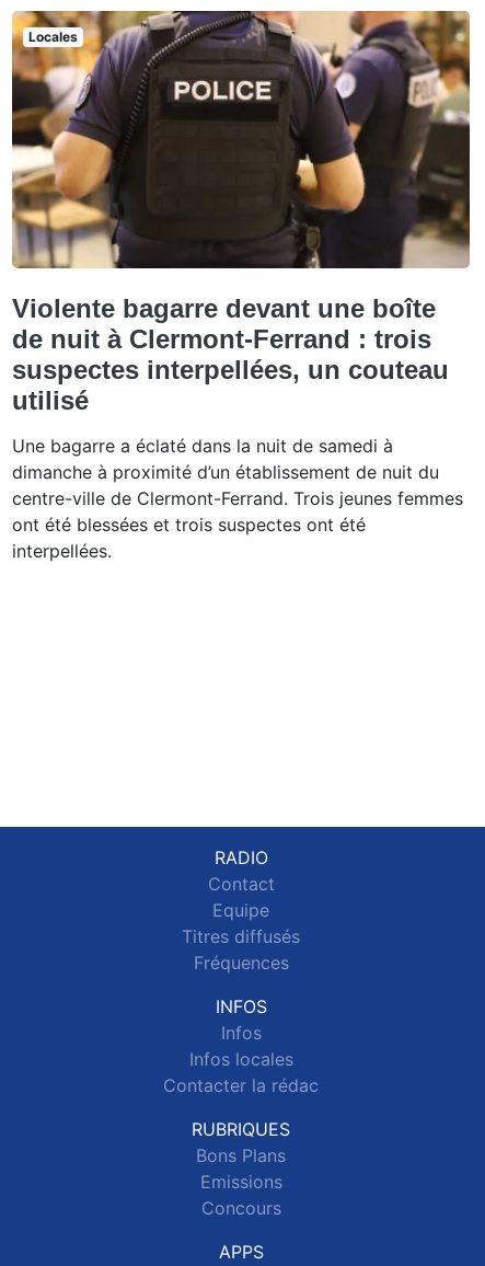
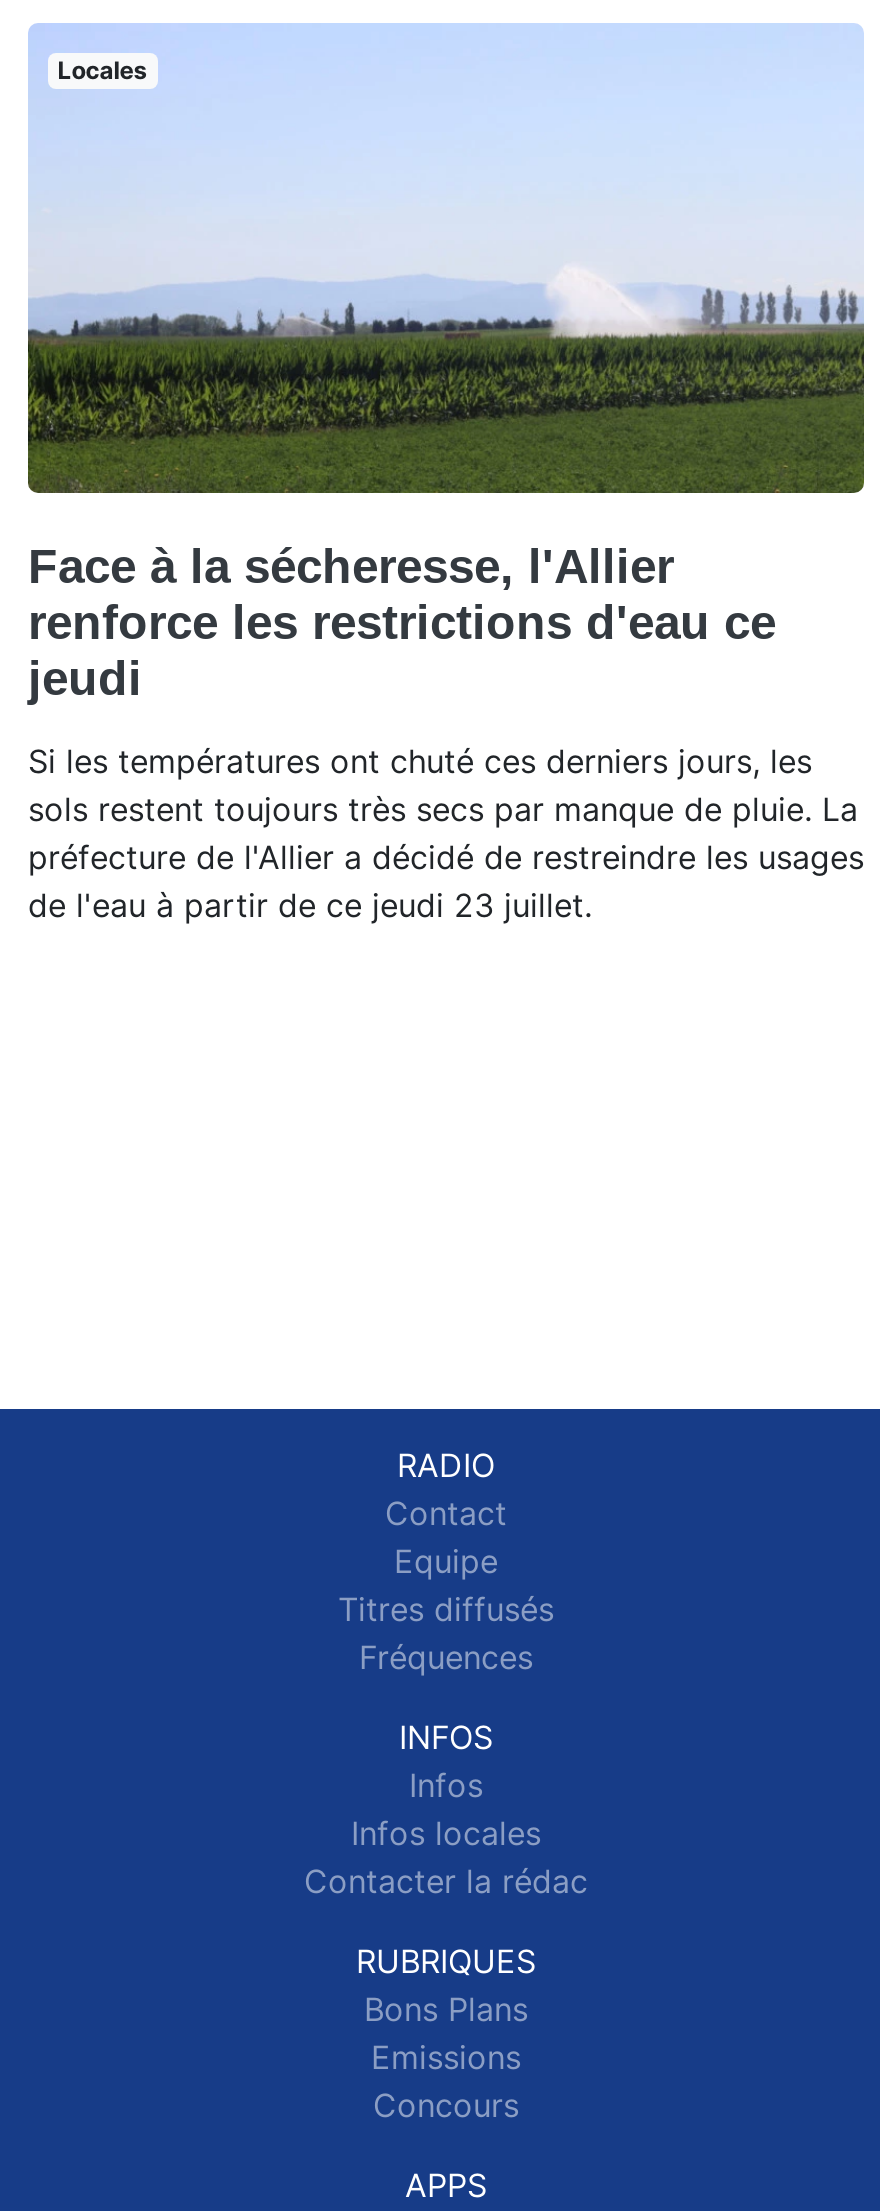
- [image]
- Violente bagarre devant une boîte
- de nuit à Clermont-Ferrand : trois
- suspectes interpellées, un couteau
- utilisé
+ [image]
+ Face à la sécheresse, l'Allier
+ renforce les restrictions d'eau ce
+ jeudi

- Une bagarre a éclaté dans la nuit de samedi à
- dimanche à proximité d’un établissement de nuit du
- centre-ville de Clermont-Ferrand. Trois jeunes femmes
- ont été blessées et trois suspectes ont été
- interpellées.
+ Si les températures ont chuté ces derniers jours, les
+ sols restent toujours très secs par manque de pluie. La
+ préfecture de l'Allier a décidé de restreindre les usages
+ de l'eau à partir de ce jeudi 23 juillet.
